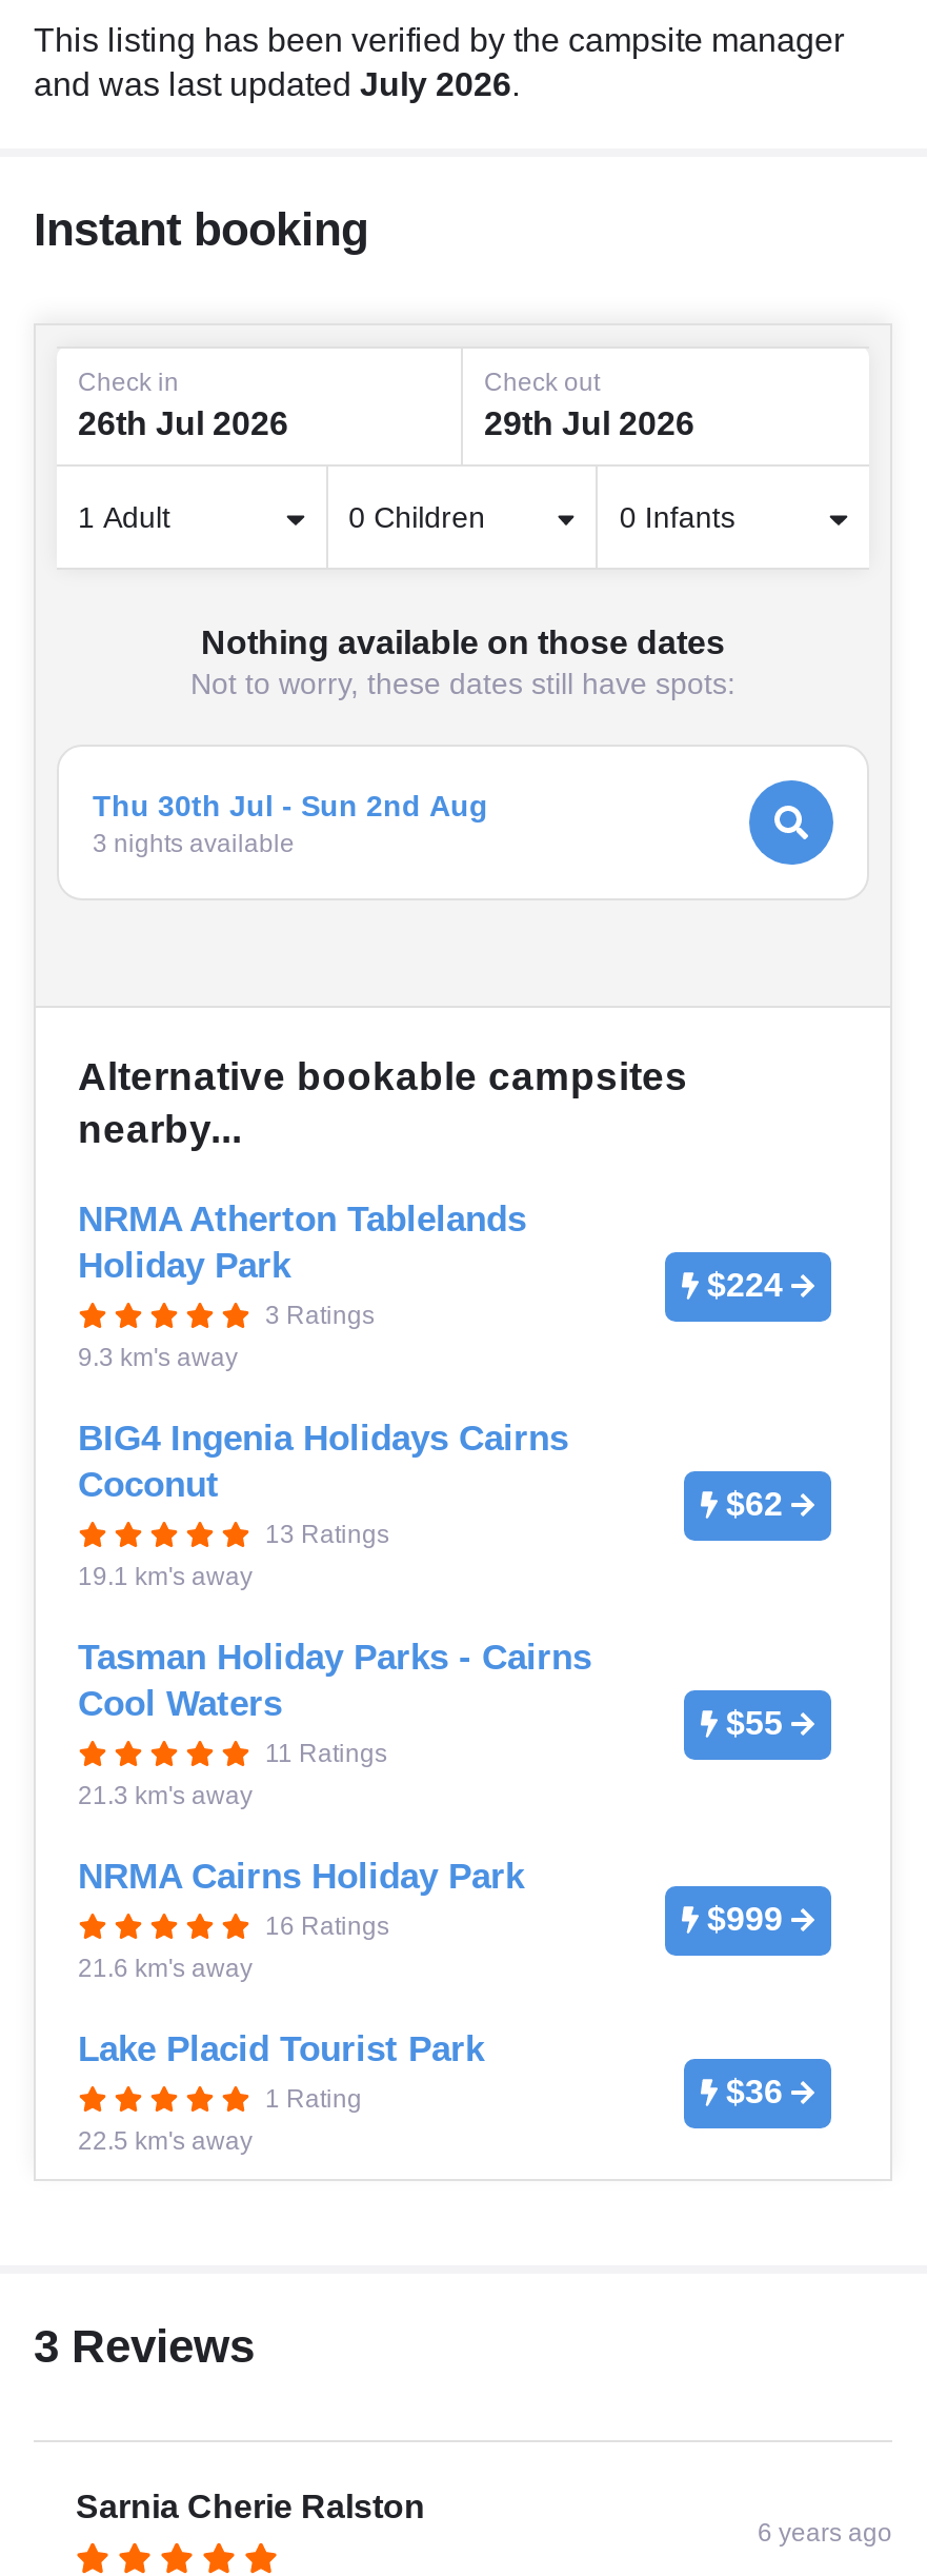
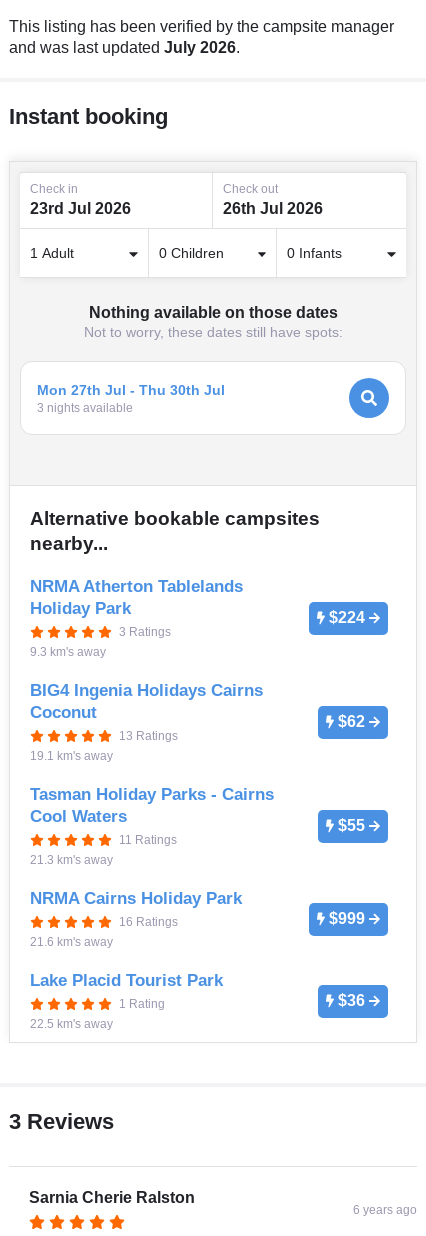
- 26th Jul 2026
+ 23rd Jul 2026

- 29th Jul 2026
+ 26th Jul 2026

- Thu 30th Jul - Sun 2nd Aug
+ Mon 27th Jul - Thu 30th Jul
